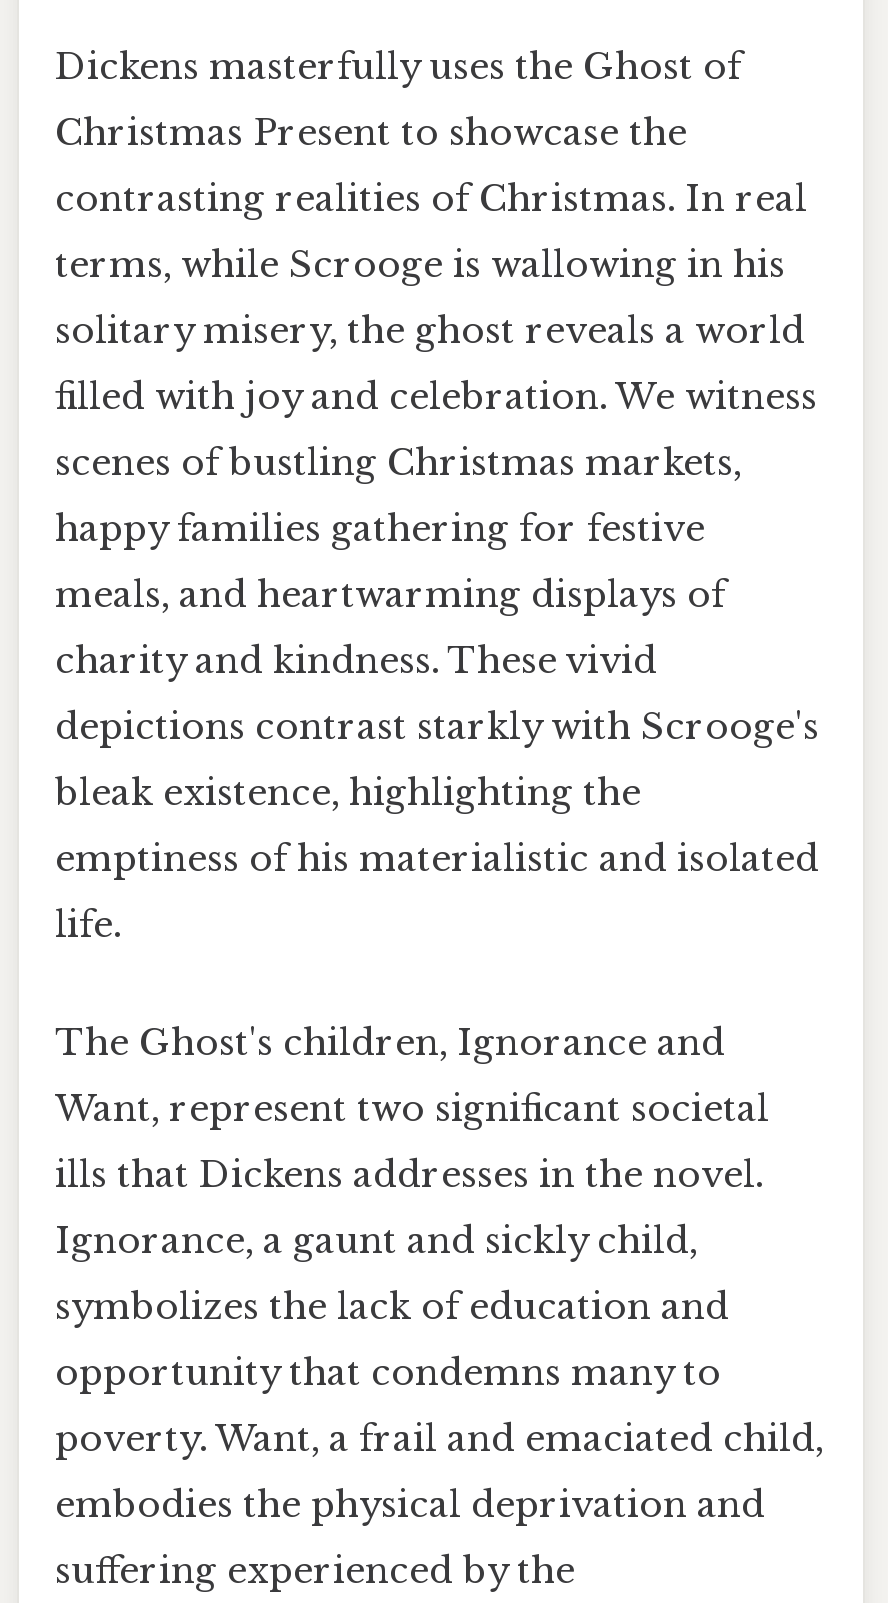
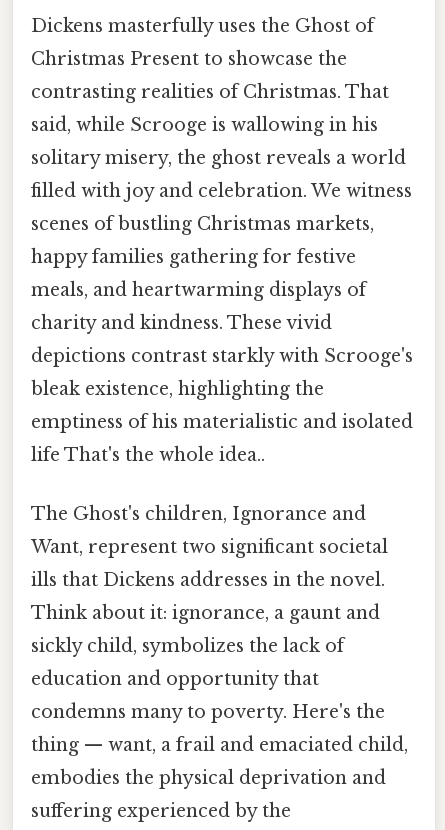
- contrasting realities of Christmas. In real
+ contrasting realities of Christmas. That

- terms, while Scrooge is wallowing in his
+ said, while Scrooge is wallowing in his

- life.
+ life That's the whole idea..

- Ignorance, a gaunt and sickly child,
- symbolizes the lack of education and
- opportunity that condemns many to
- poverty. Want, a frail and emaciated child,
+ Think about it: ignorance, a gaunt and
+ sickly child, symbolizes the lack of
+ education and opportunity that
+ condemns many to poverty. Here's the
+ thing — want, a frail and emaciated child,
